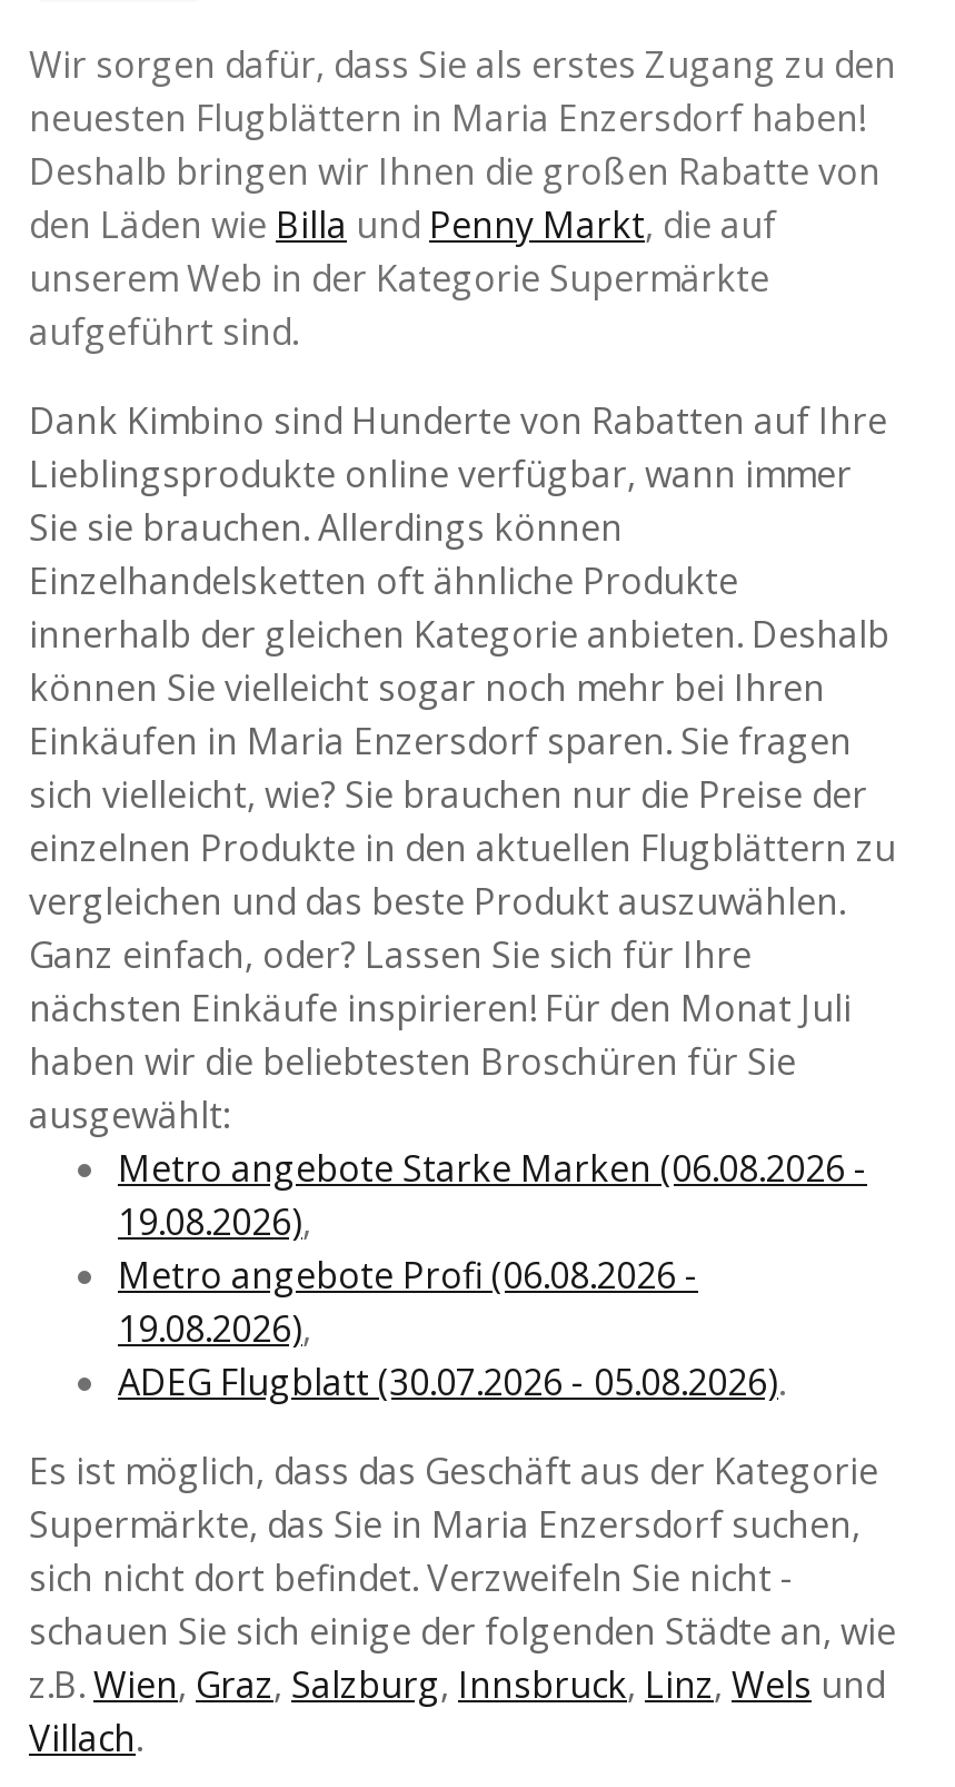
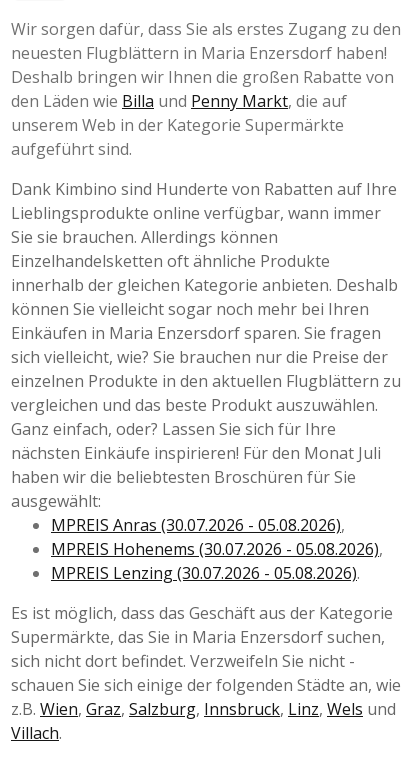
- Metro angebote Starke Marken (06.08.2026 -
- 19.08.2026),
- Metro angebote Profi (06.08.2026 -
- 19.08.2026),
- ADEG Flugblatt (30.07.2026 - 05.08.2026).
+ MPREIS Anras (30.07.2026 - 05.08.2026),
+ MPREIS Hohenems (30.07.2026 - 05.08.2026),
+ MPREIS Lenzing (30.07.2026 - 05.08.2026).
